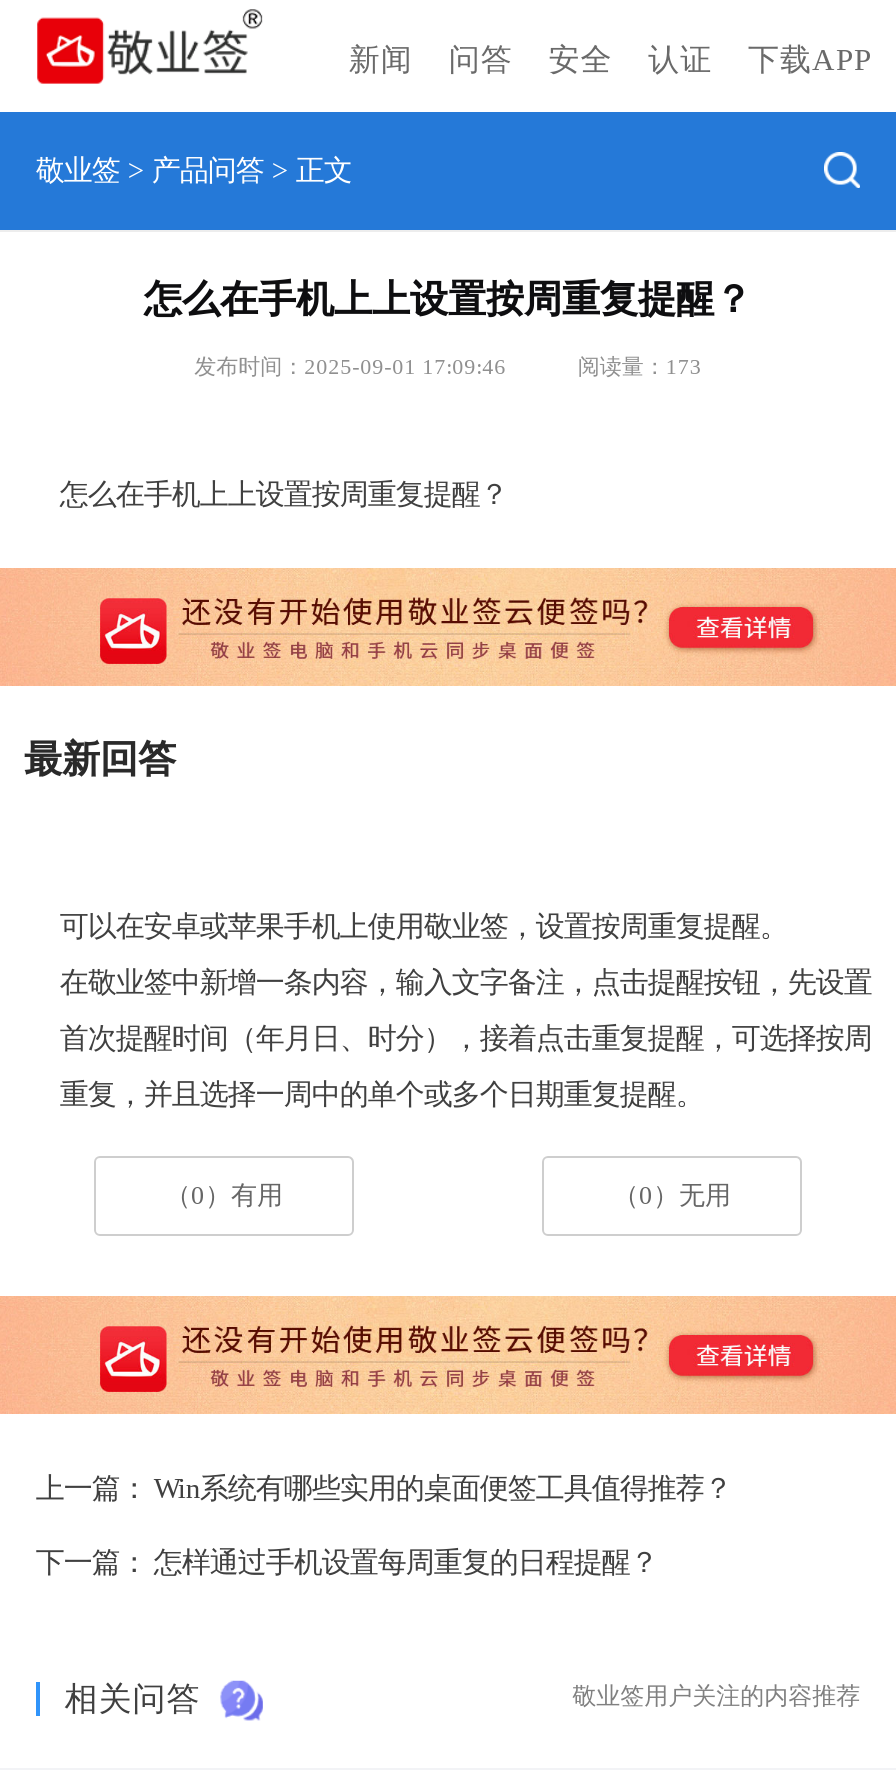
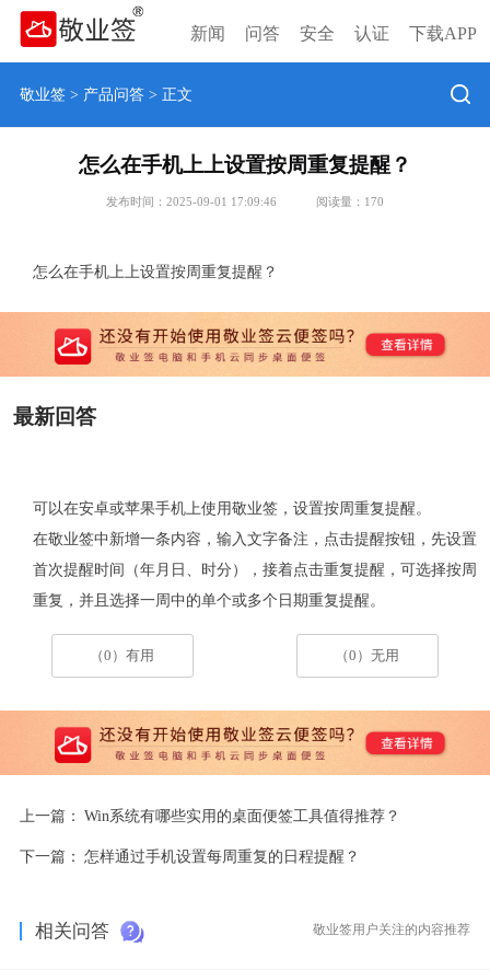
- 阅读量：173
+ 阅读量：170
